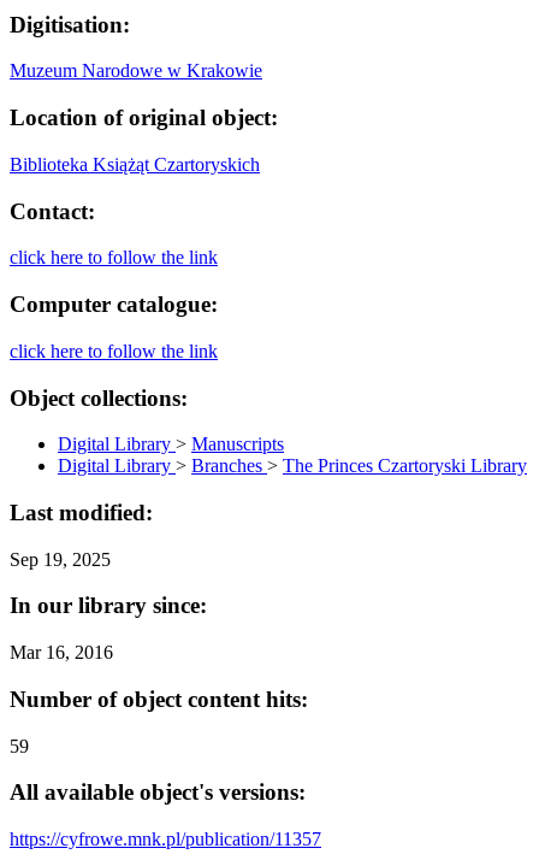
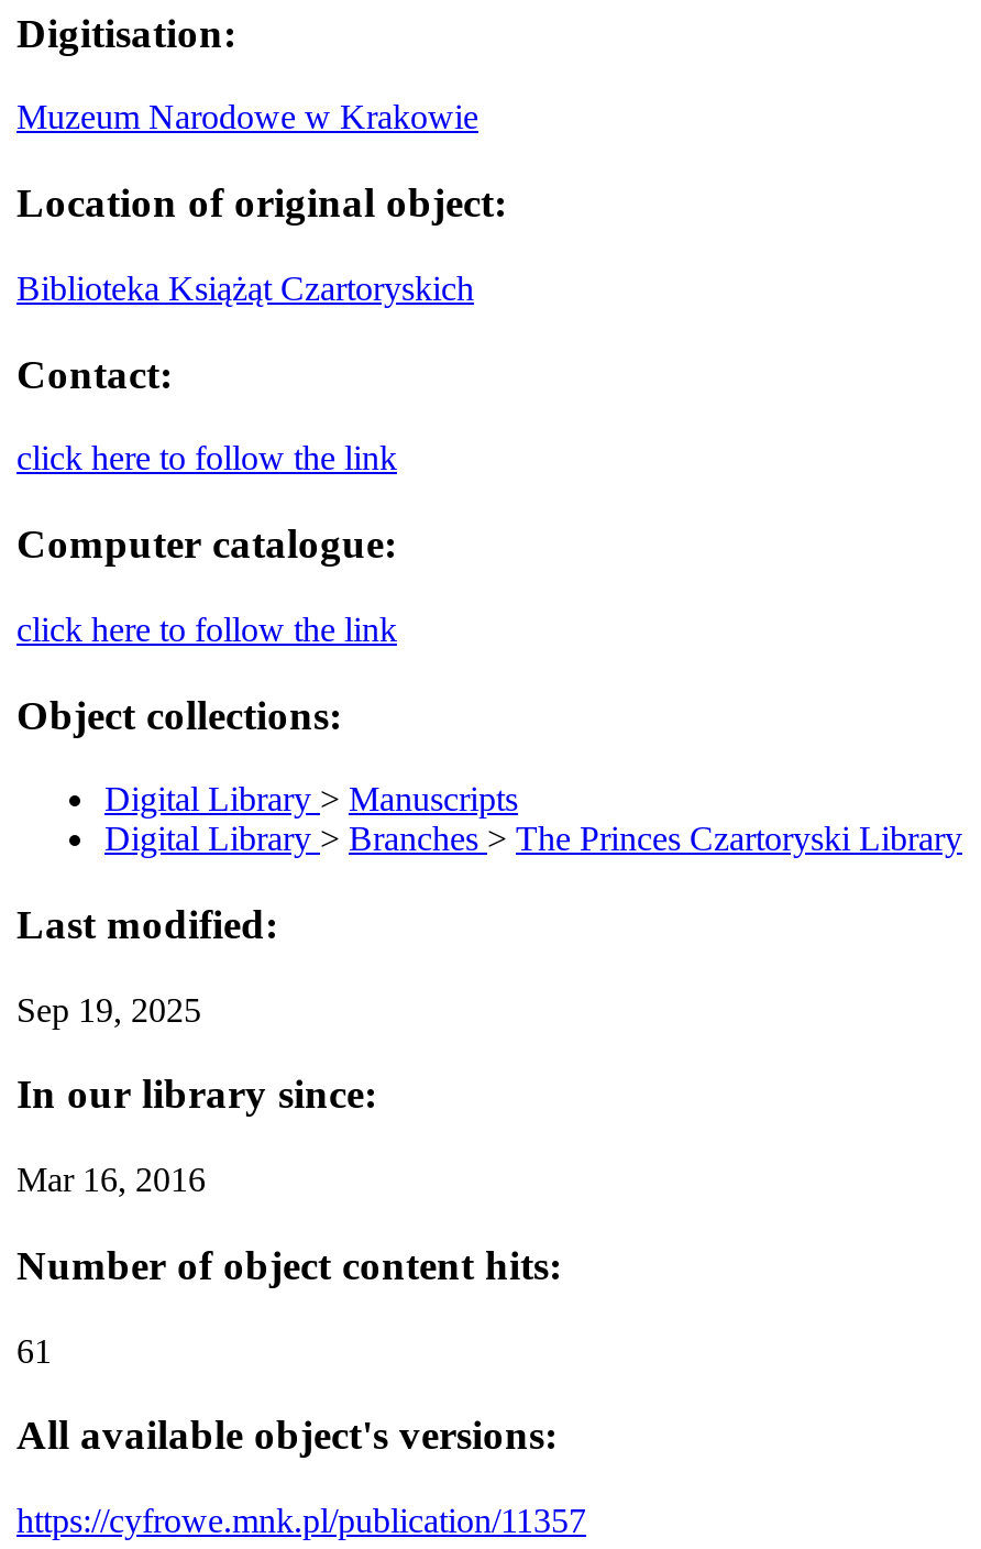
- 59
+ 61
